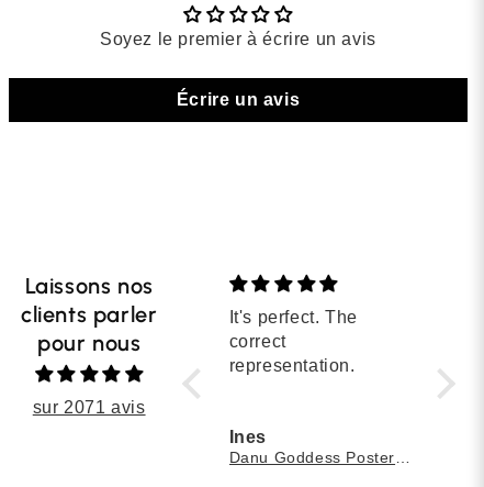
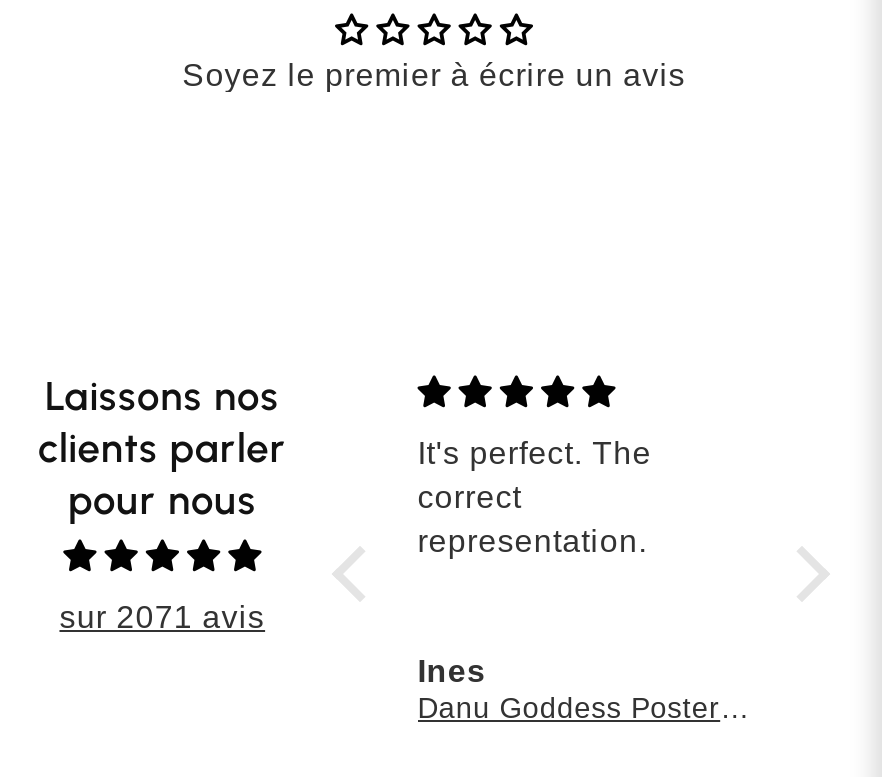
- Écrire un avis
